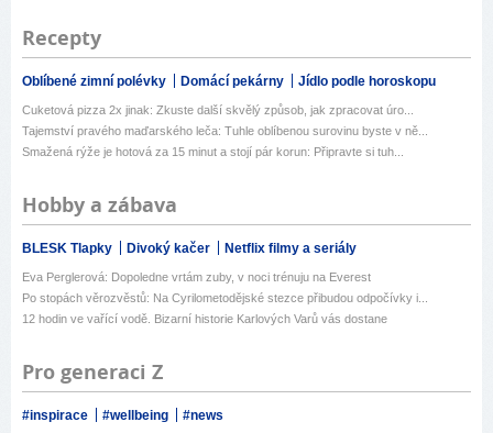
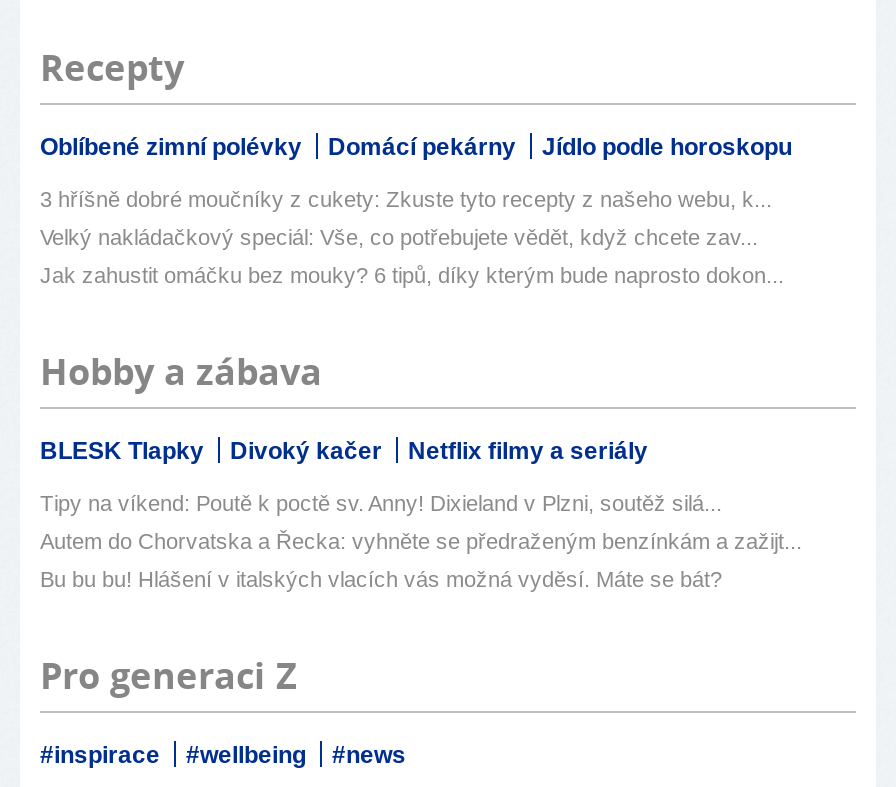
- Cuketová pizza 2x jinak: Zkuste další skvělý způsob, jak zpracovat úro...
+ 3 hříšně dobré moučníky z cukety: Zkuste tyto recepty z našeho webu, k...

- Tajemství pravého maďarského leča: Tuhle oblíbenou surovinu byste v ně...
+ Velký nakládačkový speciál: Vše, co potřebujete vědět, když chcete zav...

- Smažená rýže je hotová za 15 minut a stojí pár korun: Připravte si tuh...
+ Jak zahustit omáčku bez mouky? 6 tipů, díky kterým bude naprosto dokon...

- Eva Perglerová: Dopoledne vrtám zuby, v noci trénuju na Everest
+ Tipy na víkend: Poutě k poctě sv. Anny! Dixieland v Plzni, soutěž silá...

- Po stopách věrozvěstů: Na Cyrilometodějské stezce přibudou odpočívky i...
+ Autem do Chorvatska a Řecka: vyhněte se předraženým benzínkám a zažijt...

- 12 hodin ve vařící vodě. Bizarní historie Karlových Varů vás dostane
+ Bu bu bu! Hlášení v italských vlacích vás možná vyděsí. Máte se bát?
